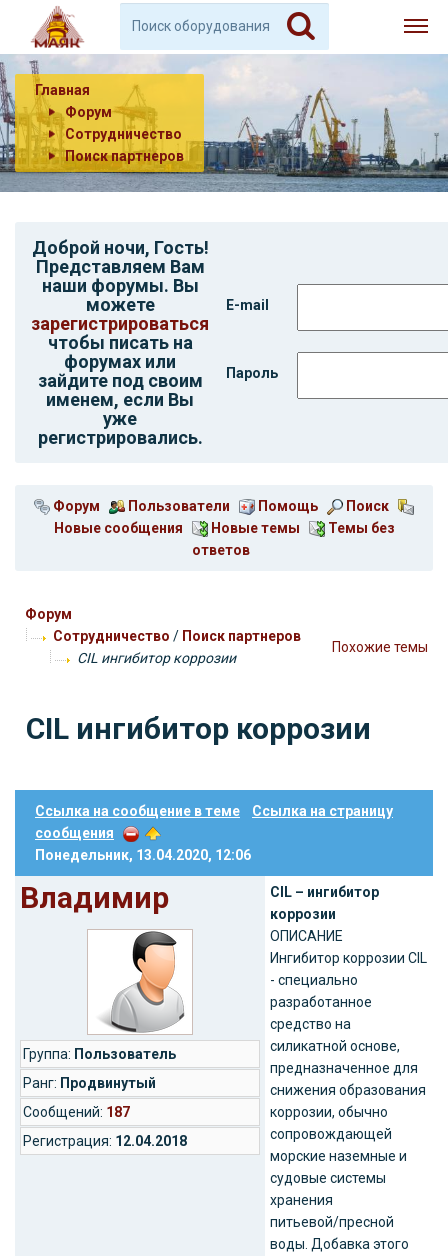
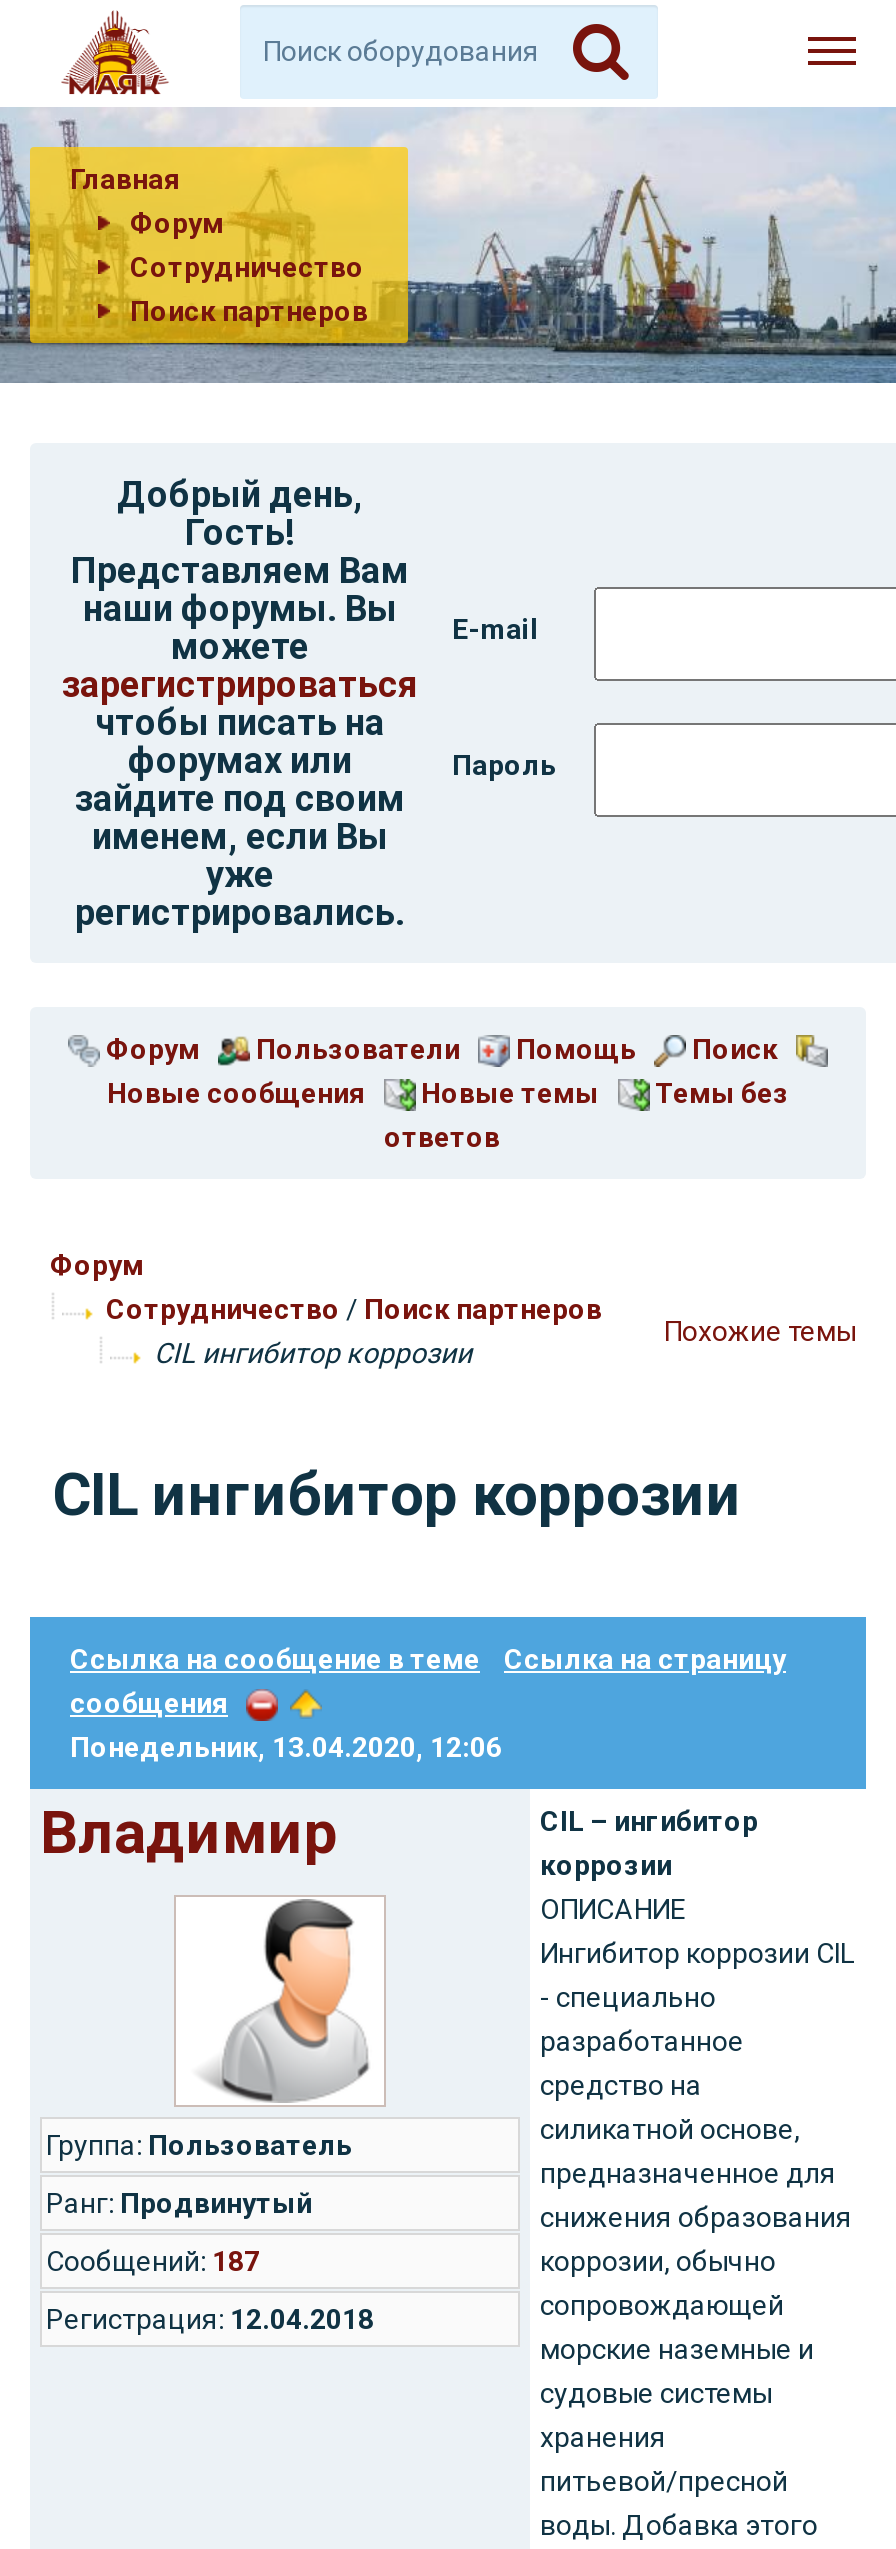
- Доброй ночи, Гость!
+ Добрый день,
+ Гость!
